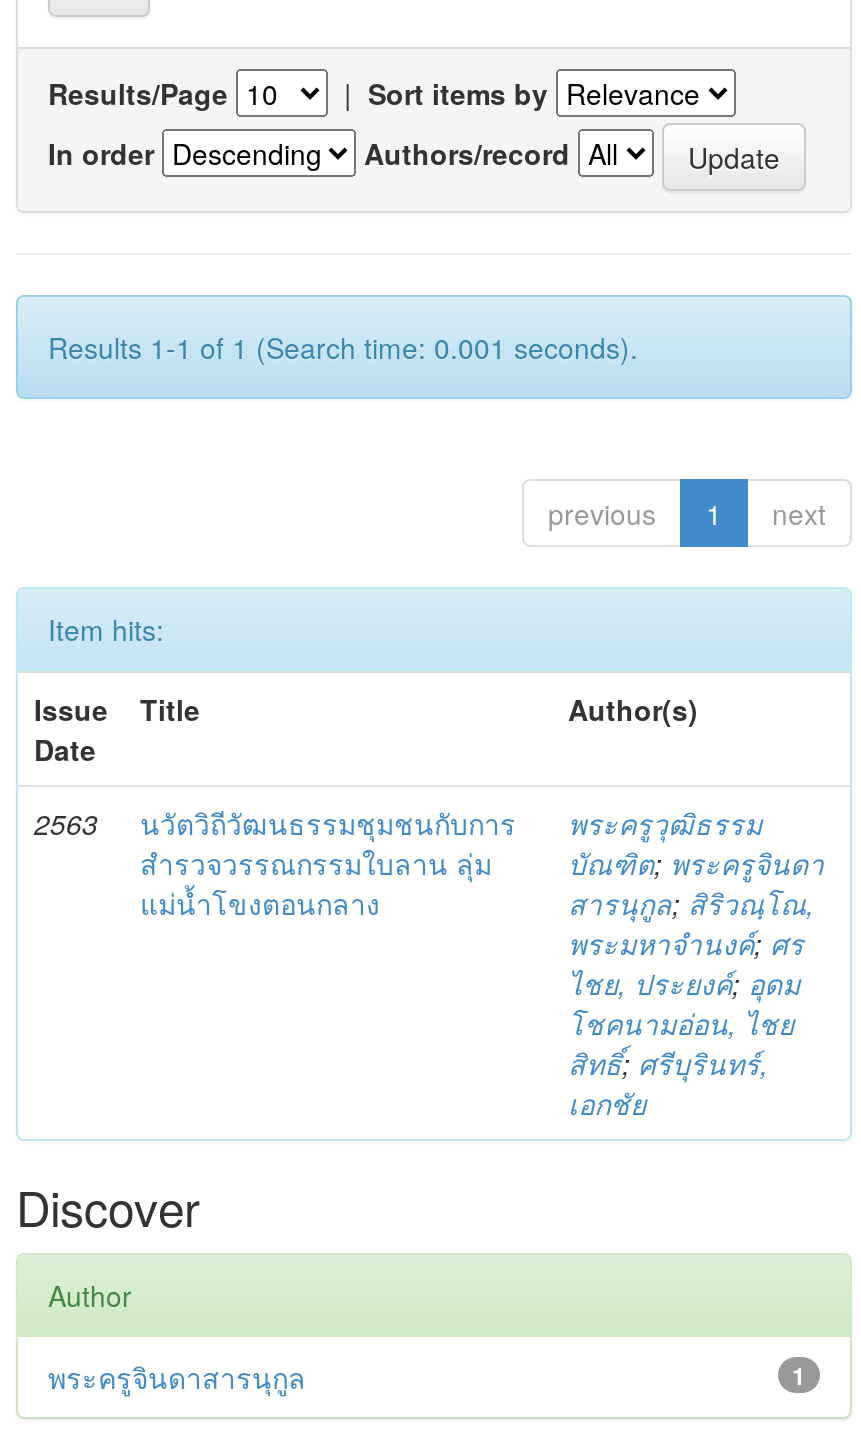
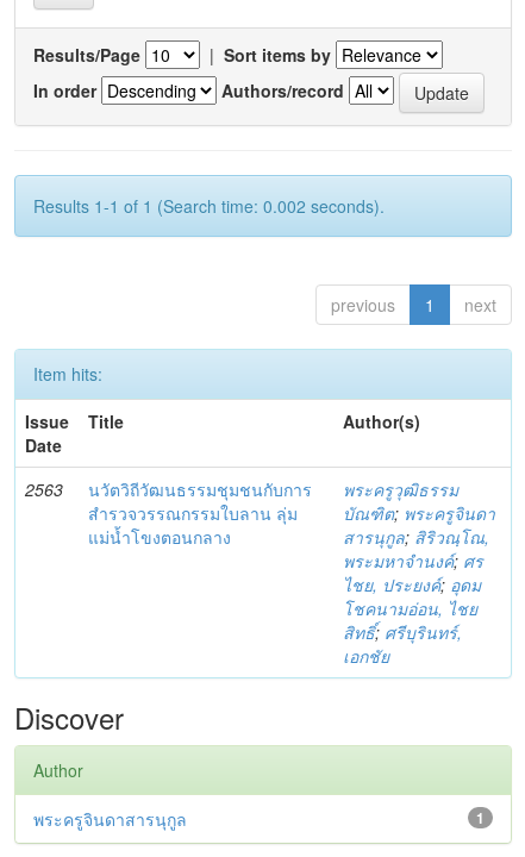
- Results 1-1 of 1 (Search time: 0.001 seconds).
+ Results 1-1 of 1 (Search time: 0.002 seconds).
